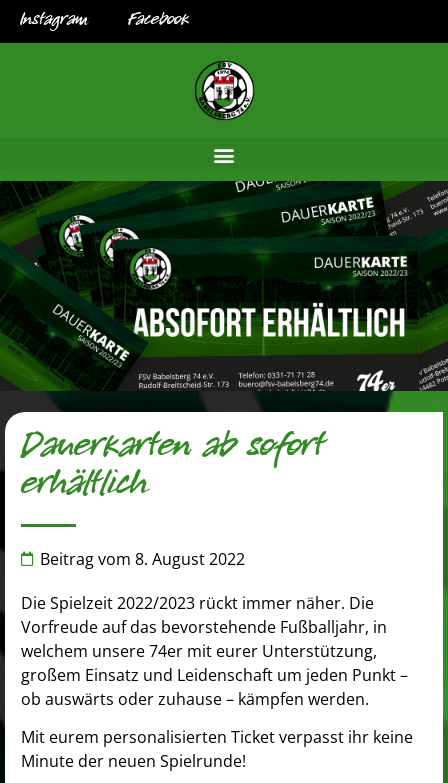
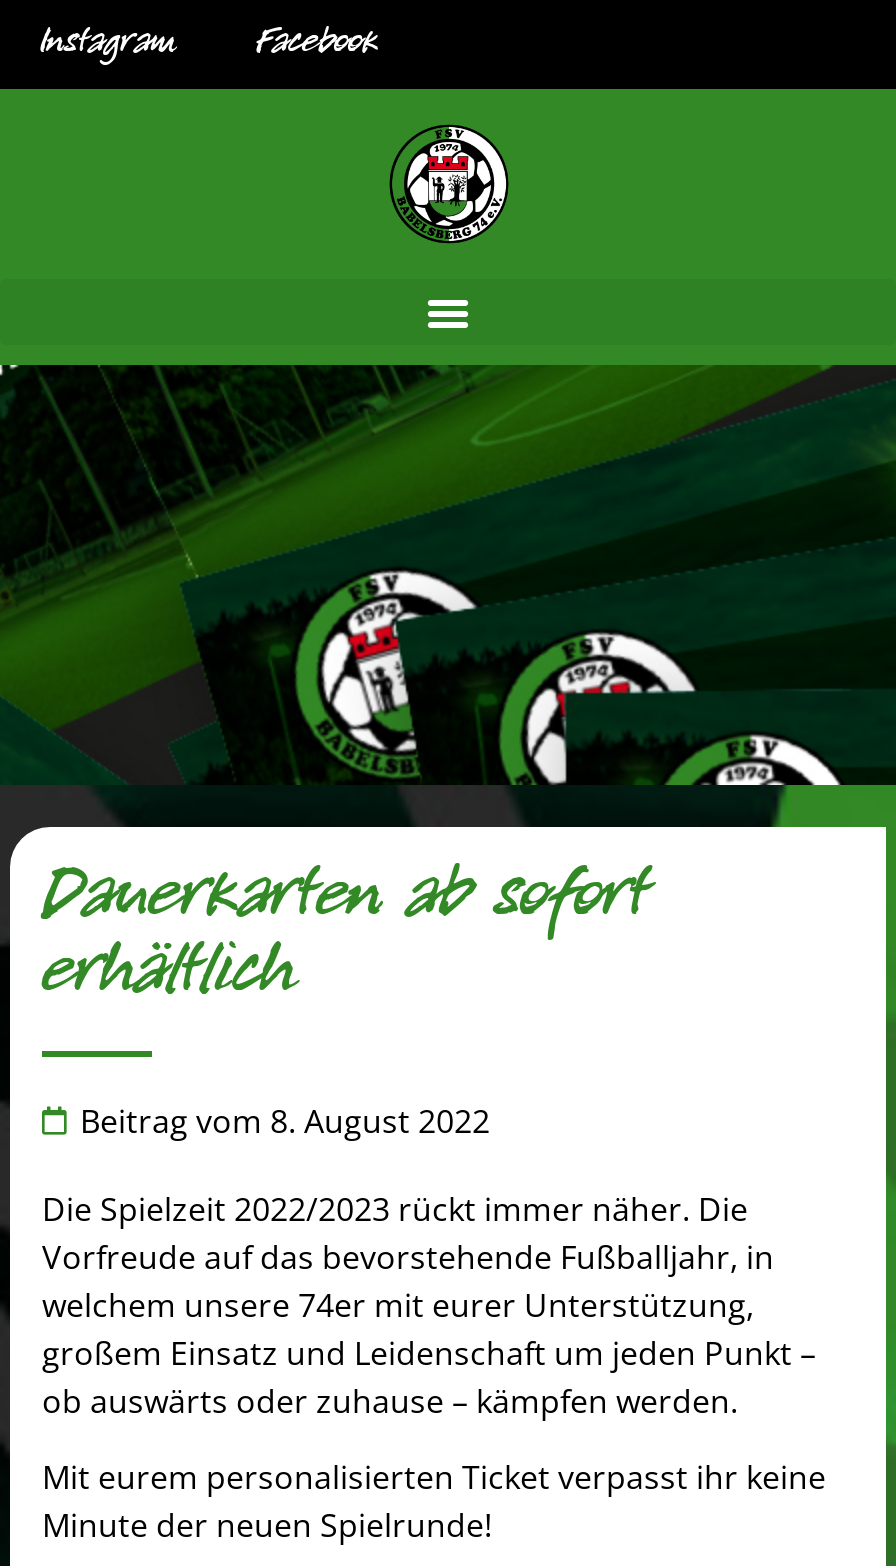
- [image]
+ [image]
